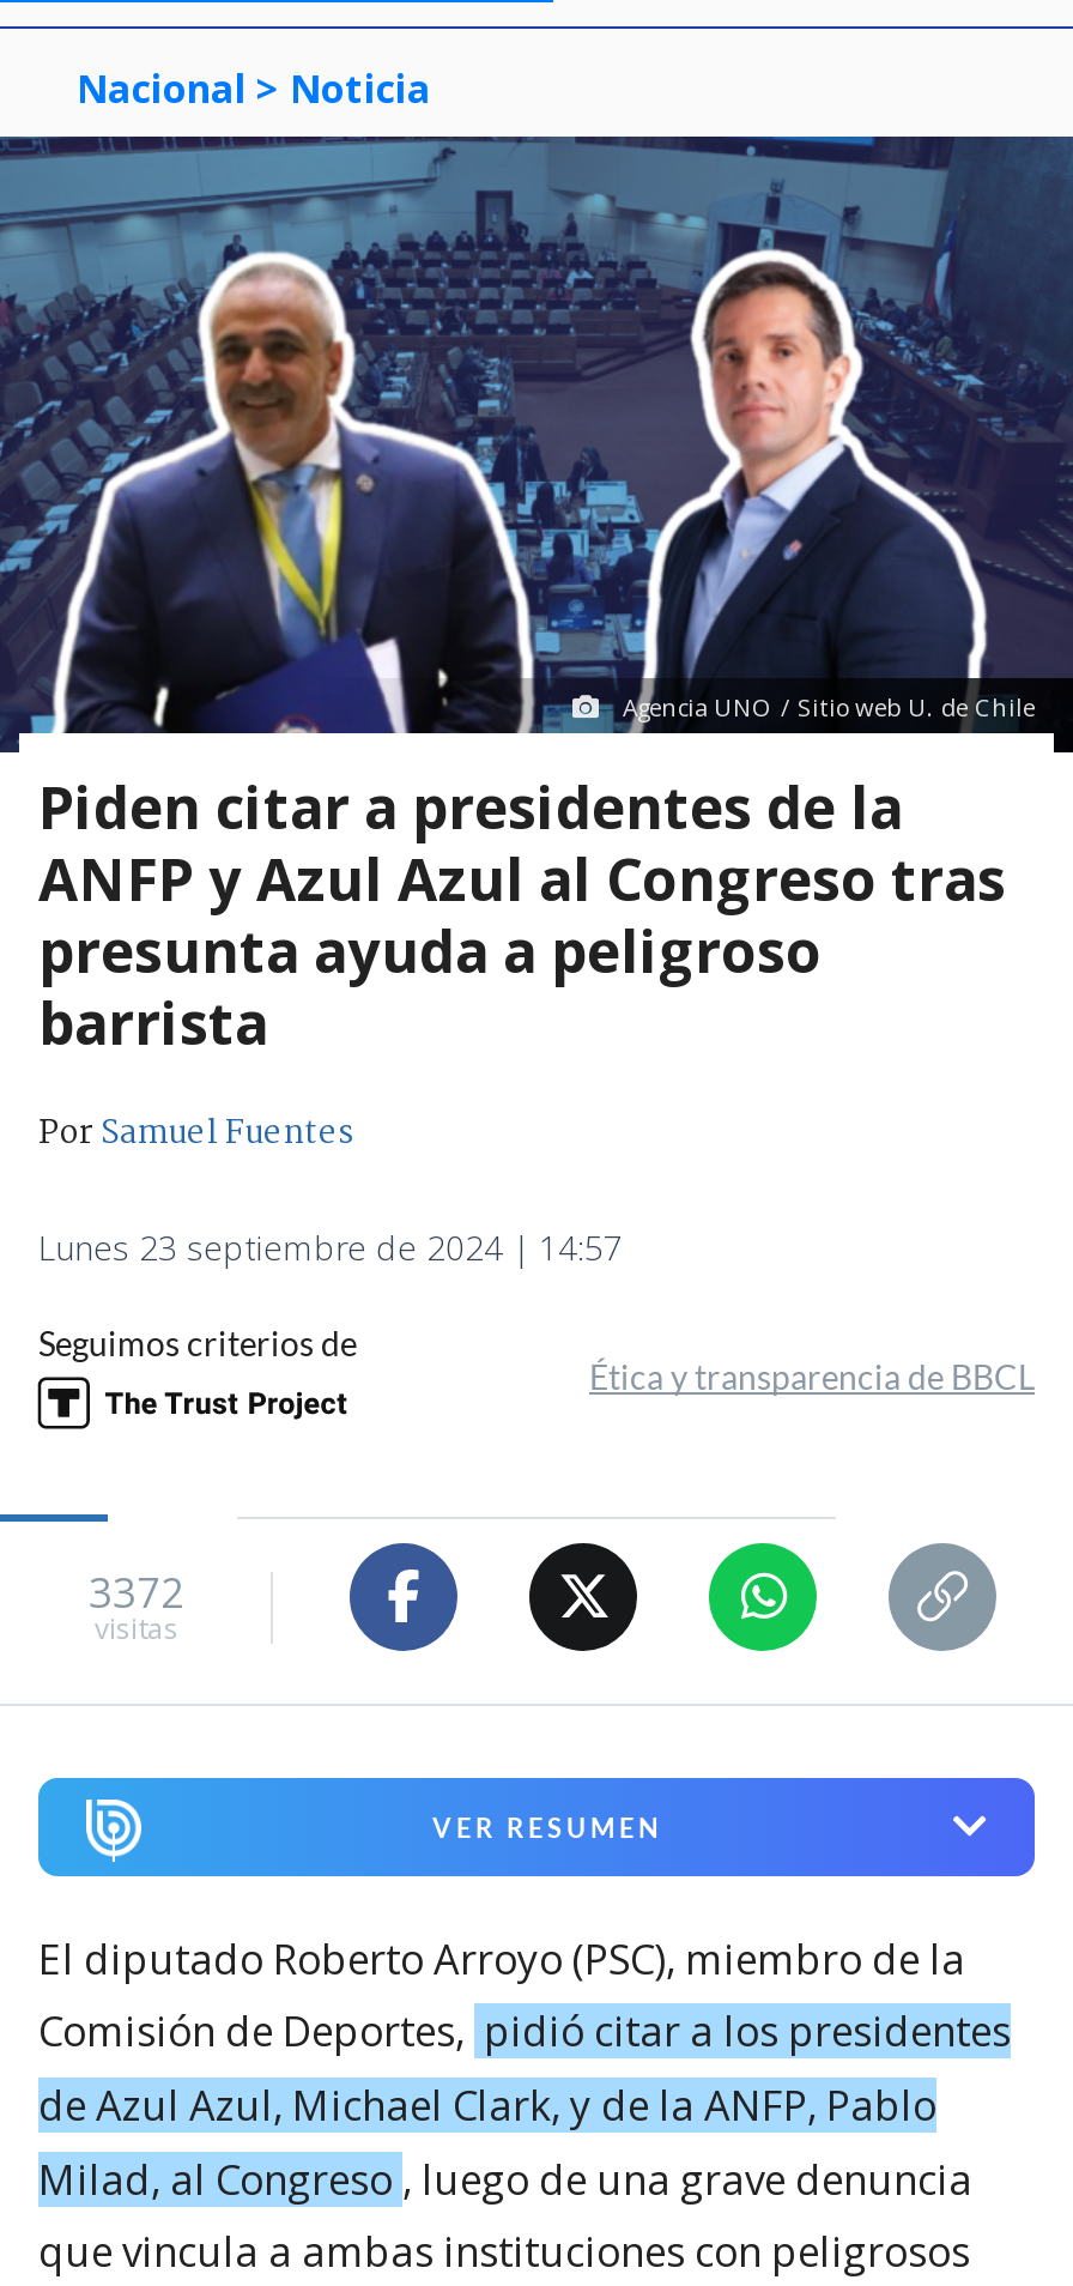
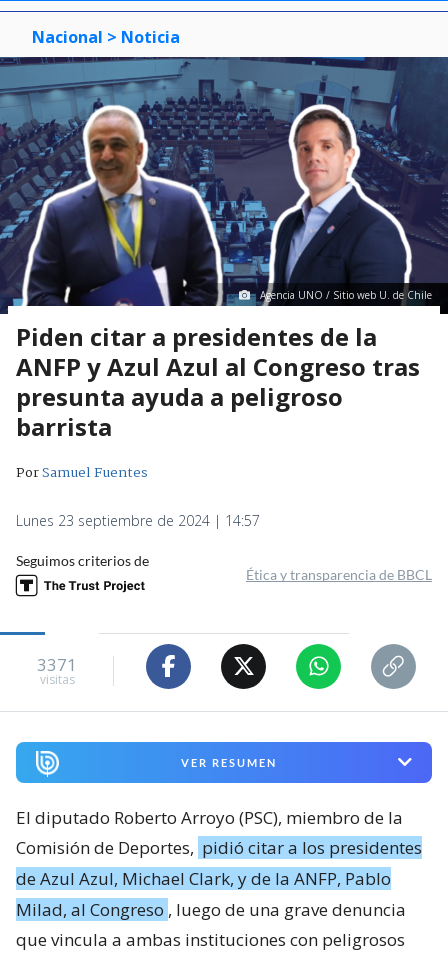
- 3372
+ 3371
